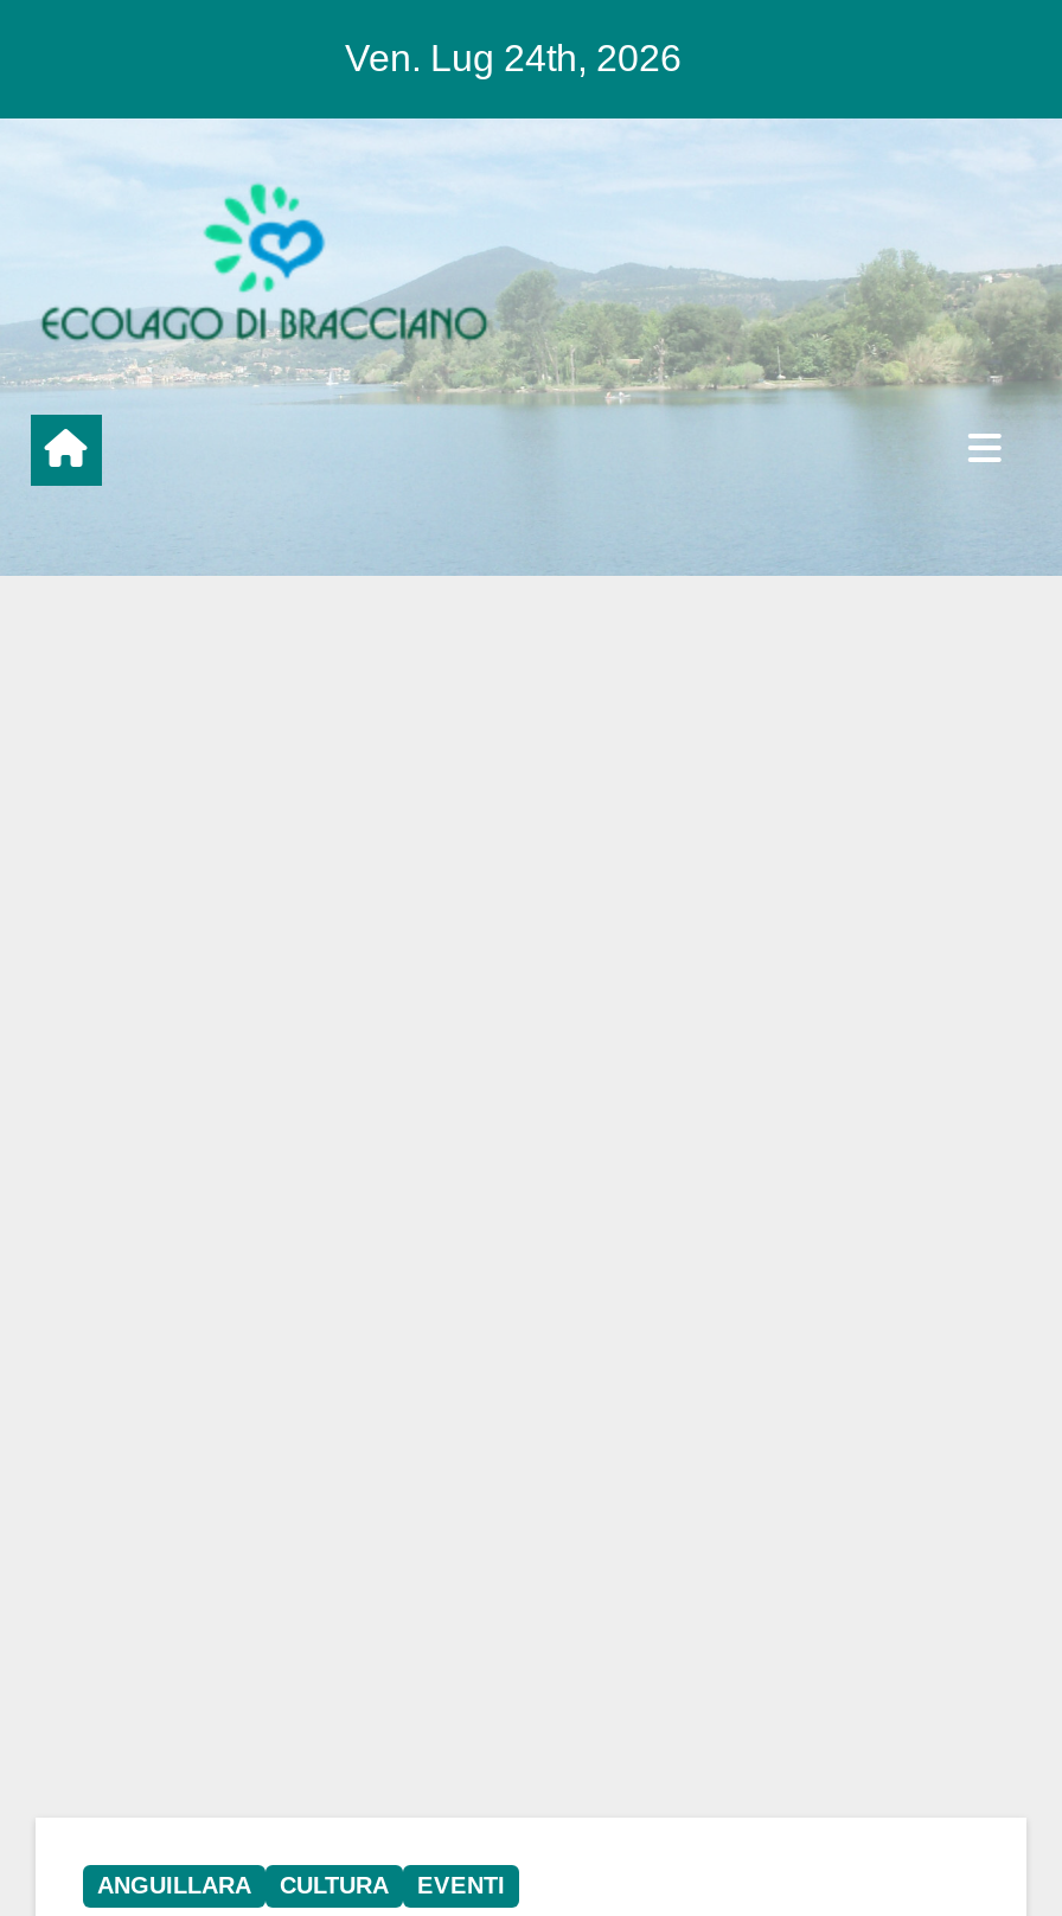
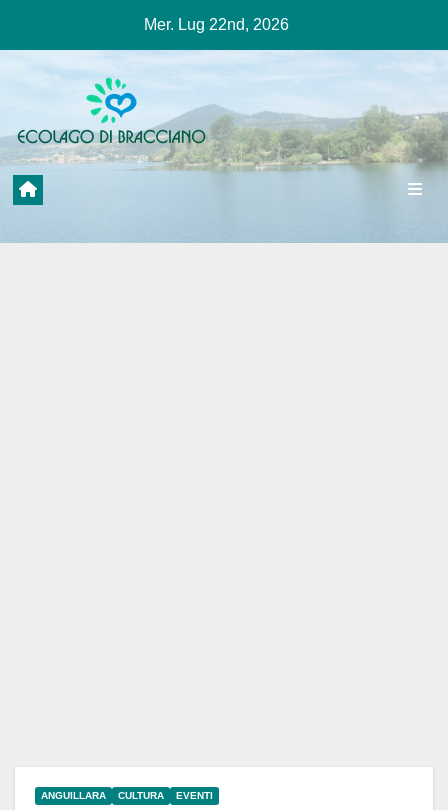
- Ven. Lug 24th, 2026
+ Mer. Lug 22nd, 2026
